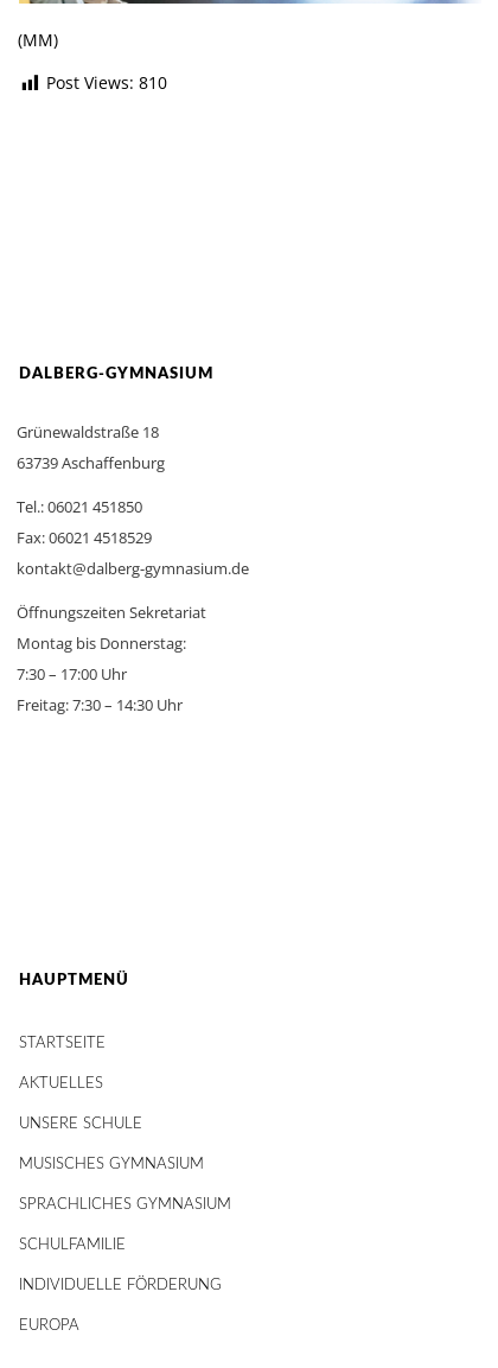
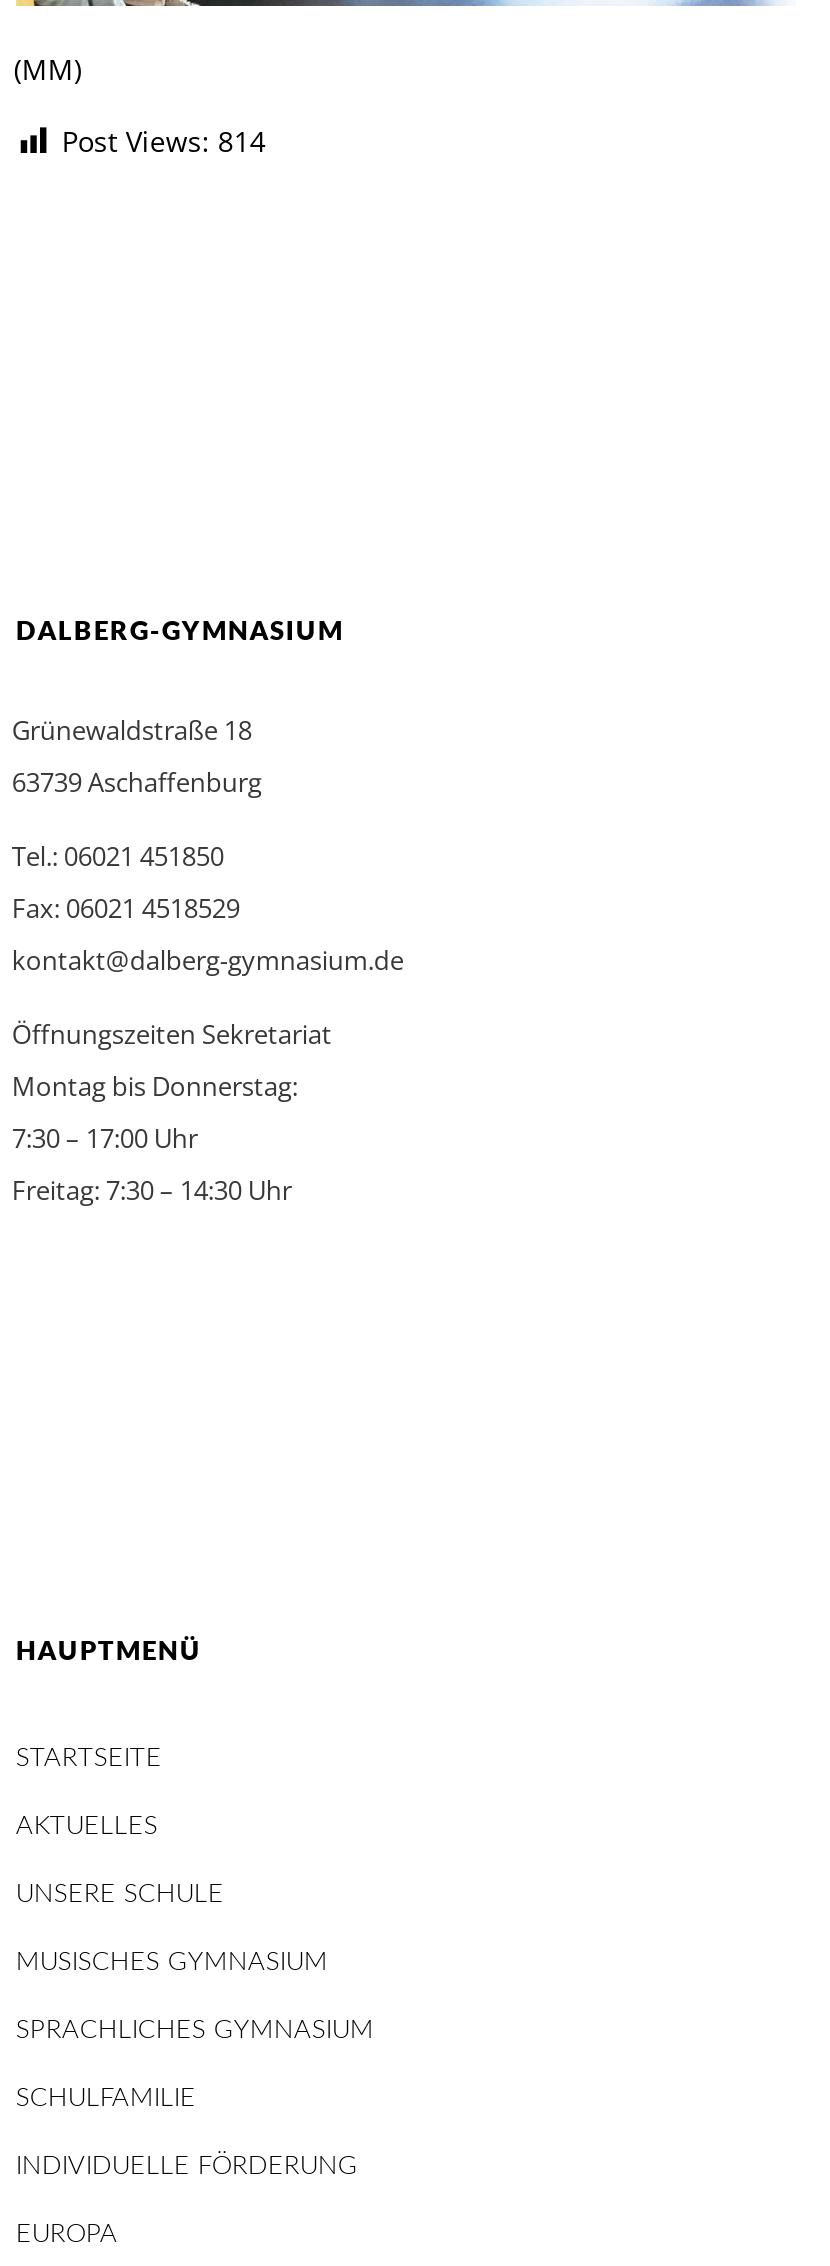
- Post Views: 810
+ Post Views: 814
